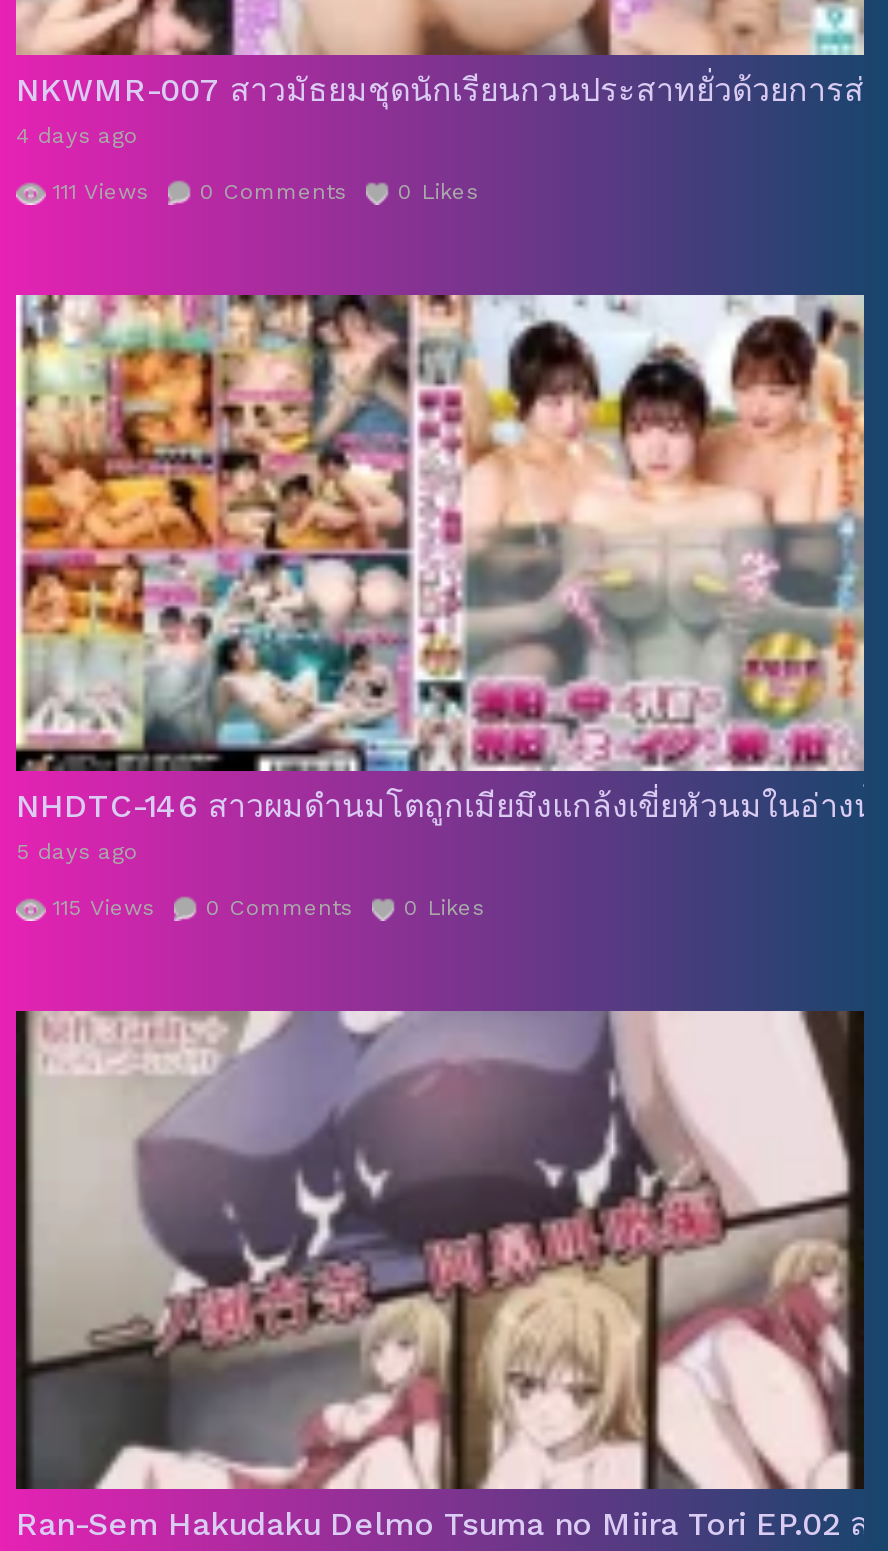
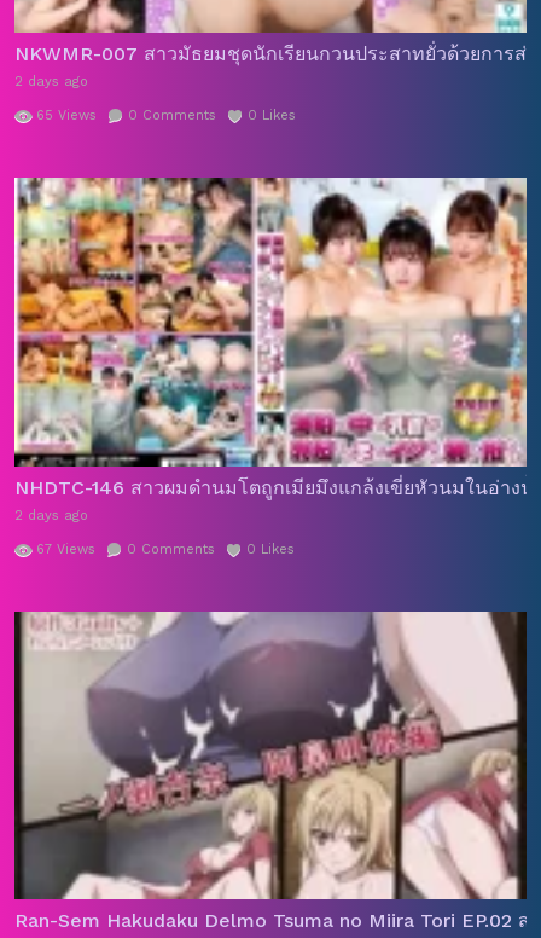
- 4 days ago
+ 2 days ago

- 111 Views 0 Comments 0 Likes
+ 65 Views 0 Comments 0 Likes

- 5 days ago
+ 2 days ago

- 115 Views 0 Comments 0 Likes
+ 67 Views 0 Comments 0 Likes
